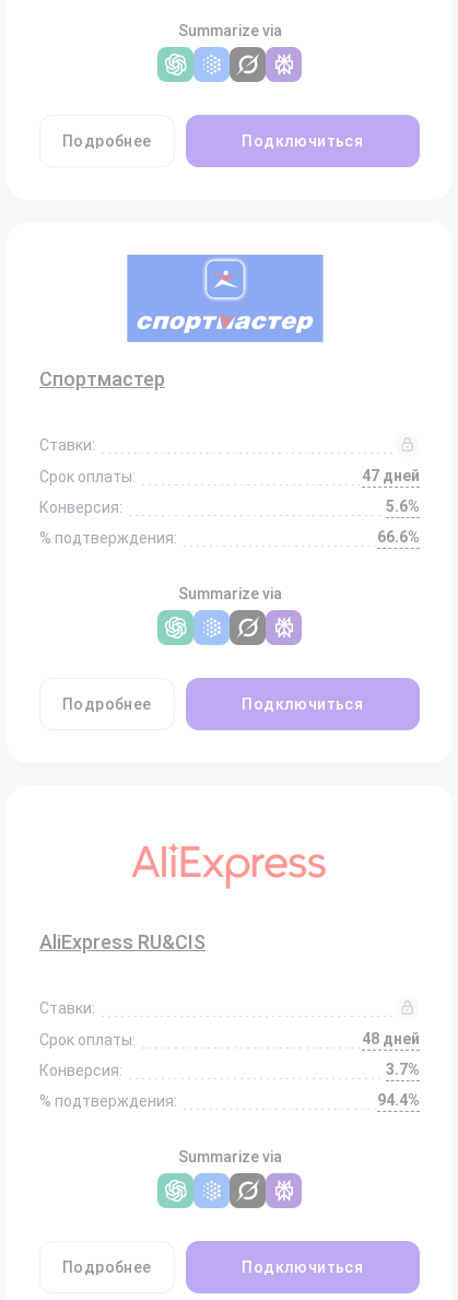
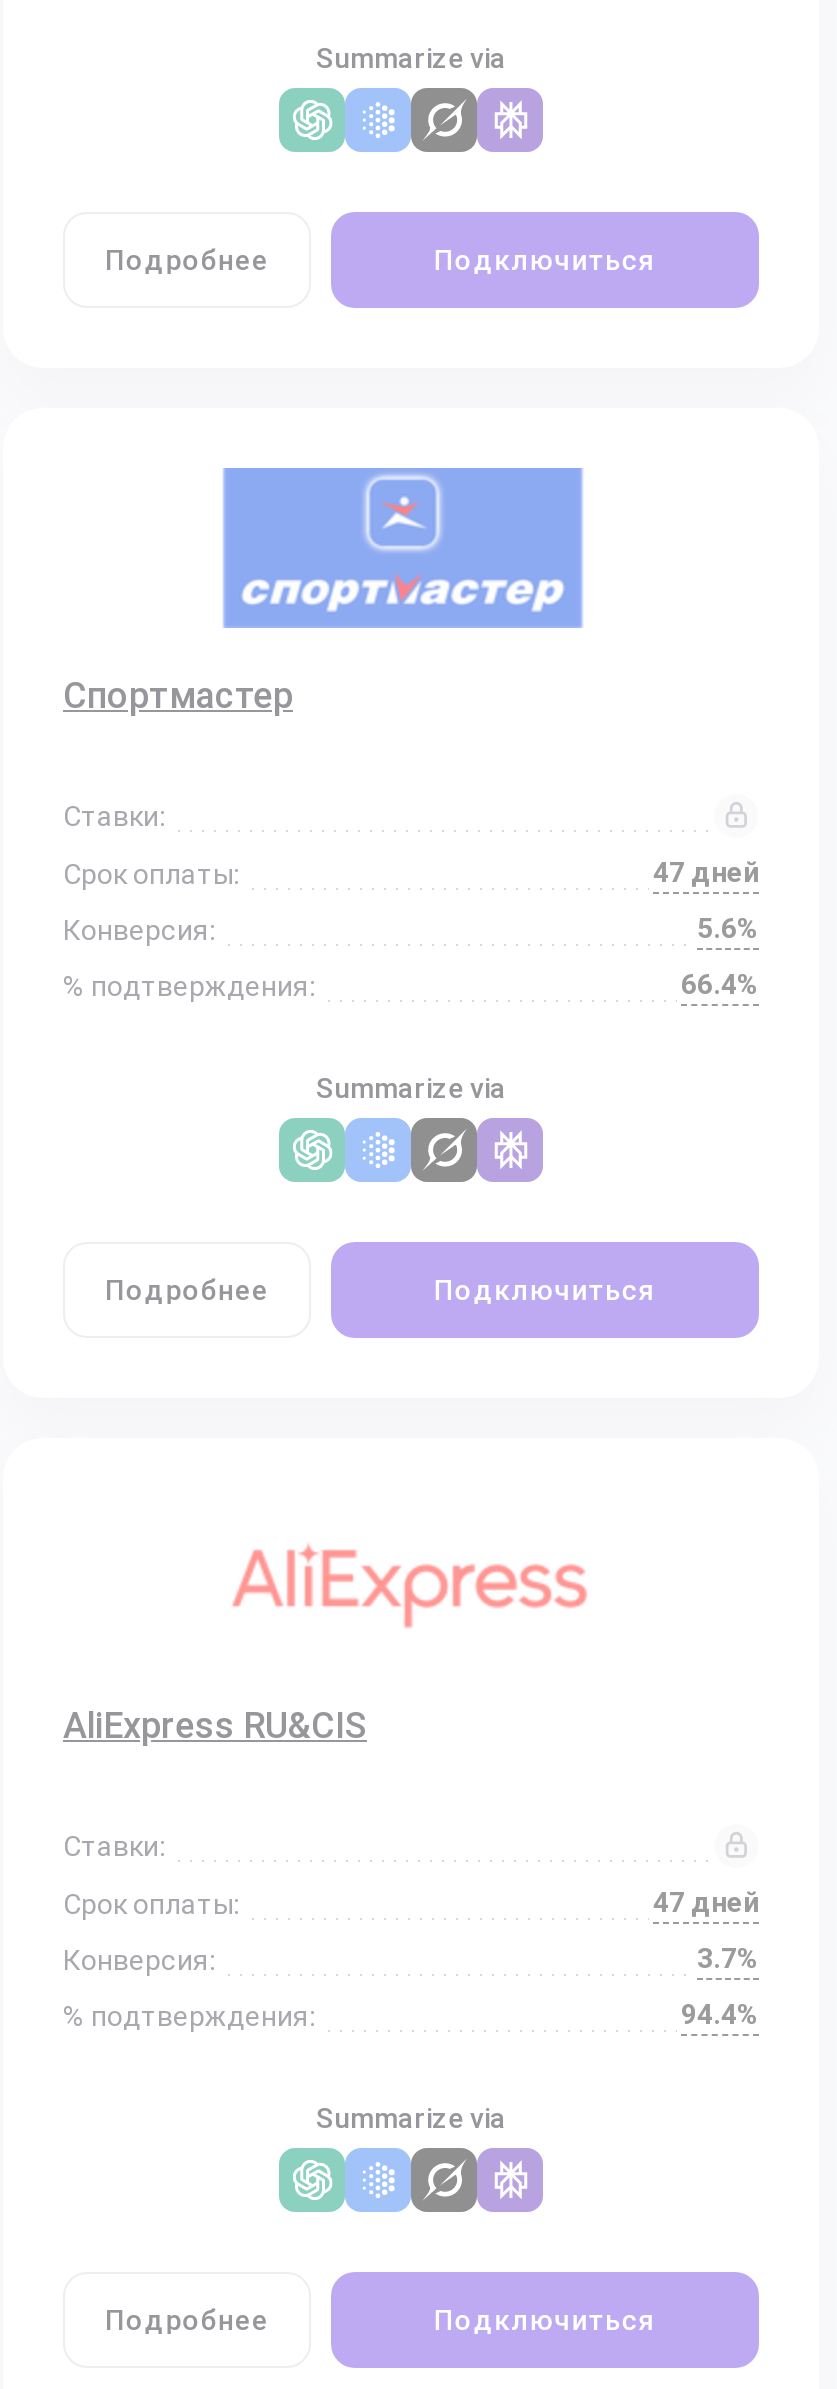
- 66.6%
+ 66.4%

- 48 дней
+ 47 дней
